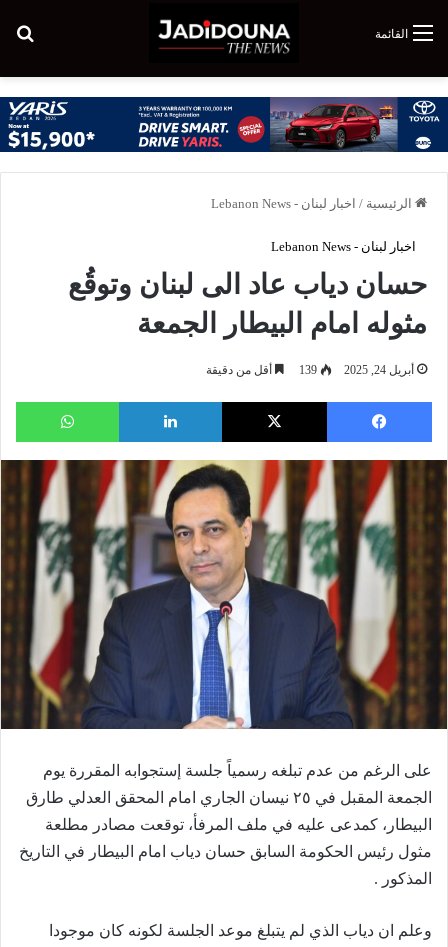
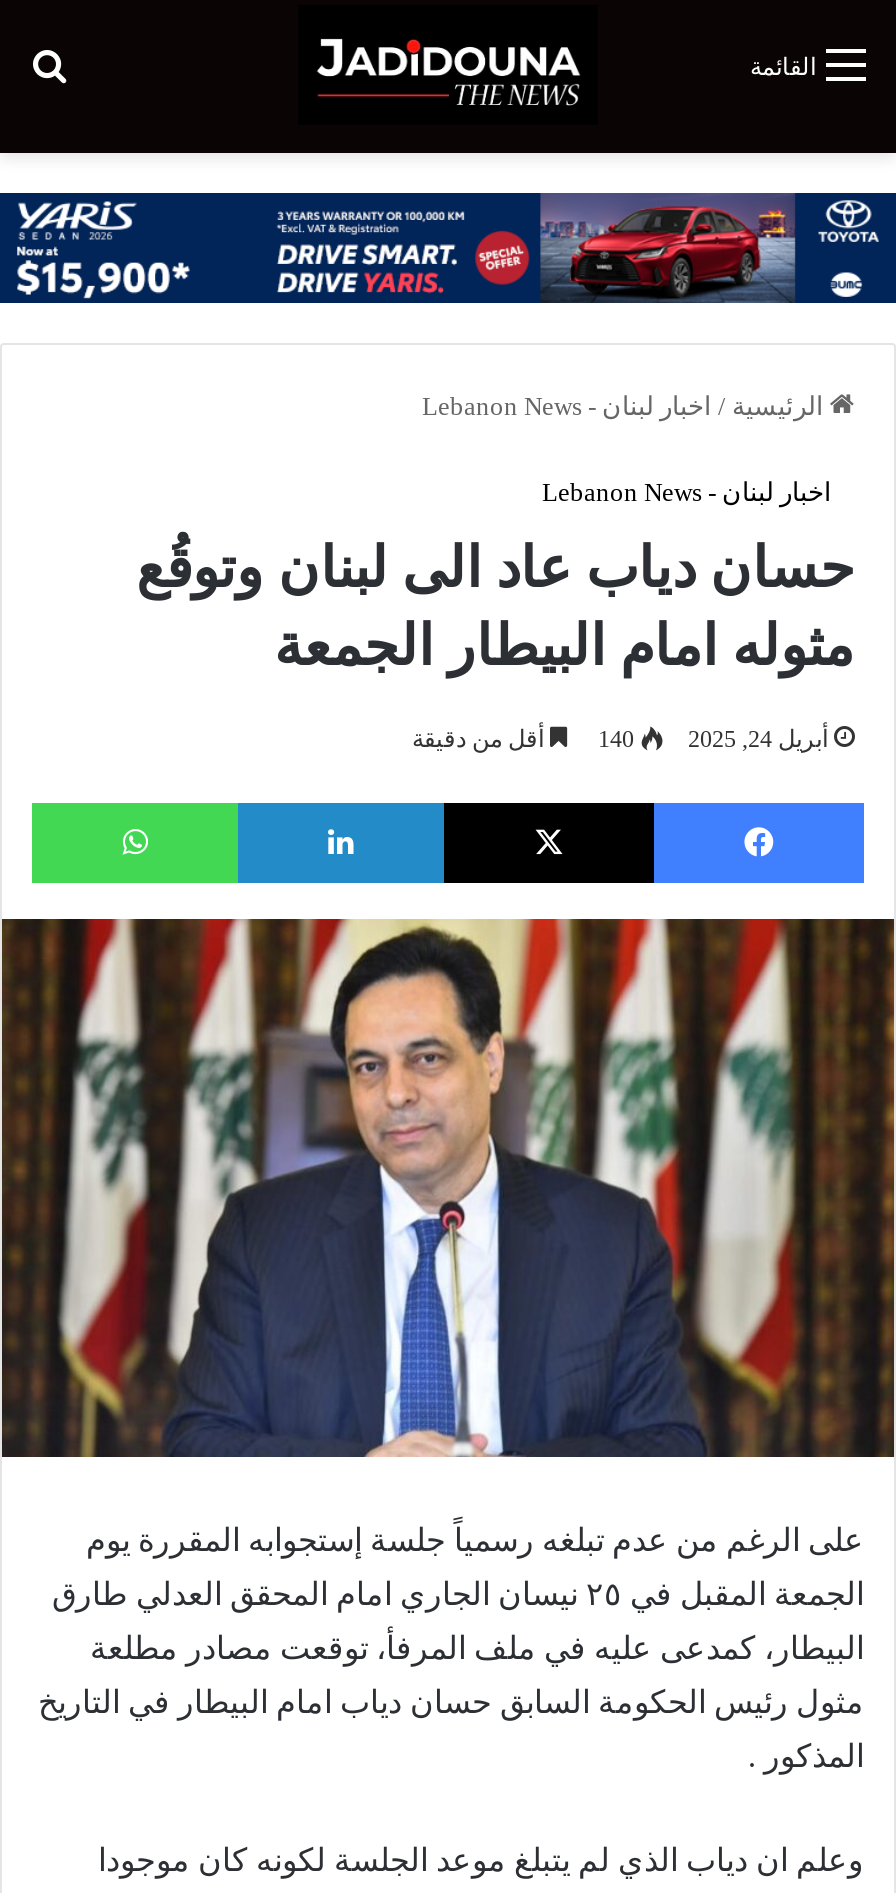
- 139
+ 140
